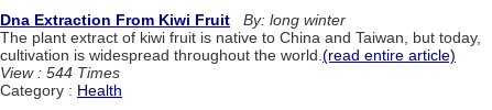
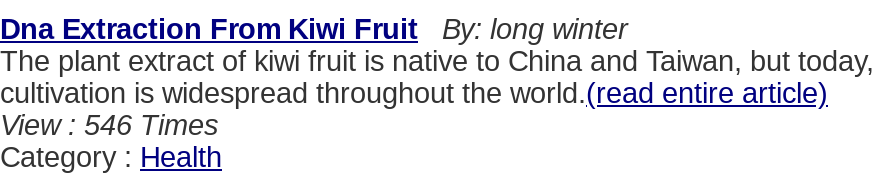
- View : 544 Times
+ View : 546 Times
